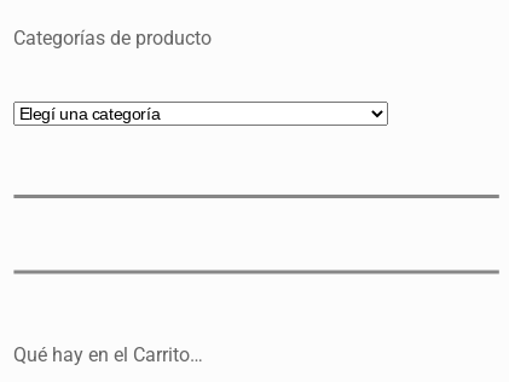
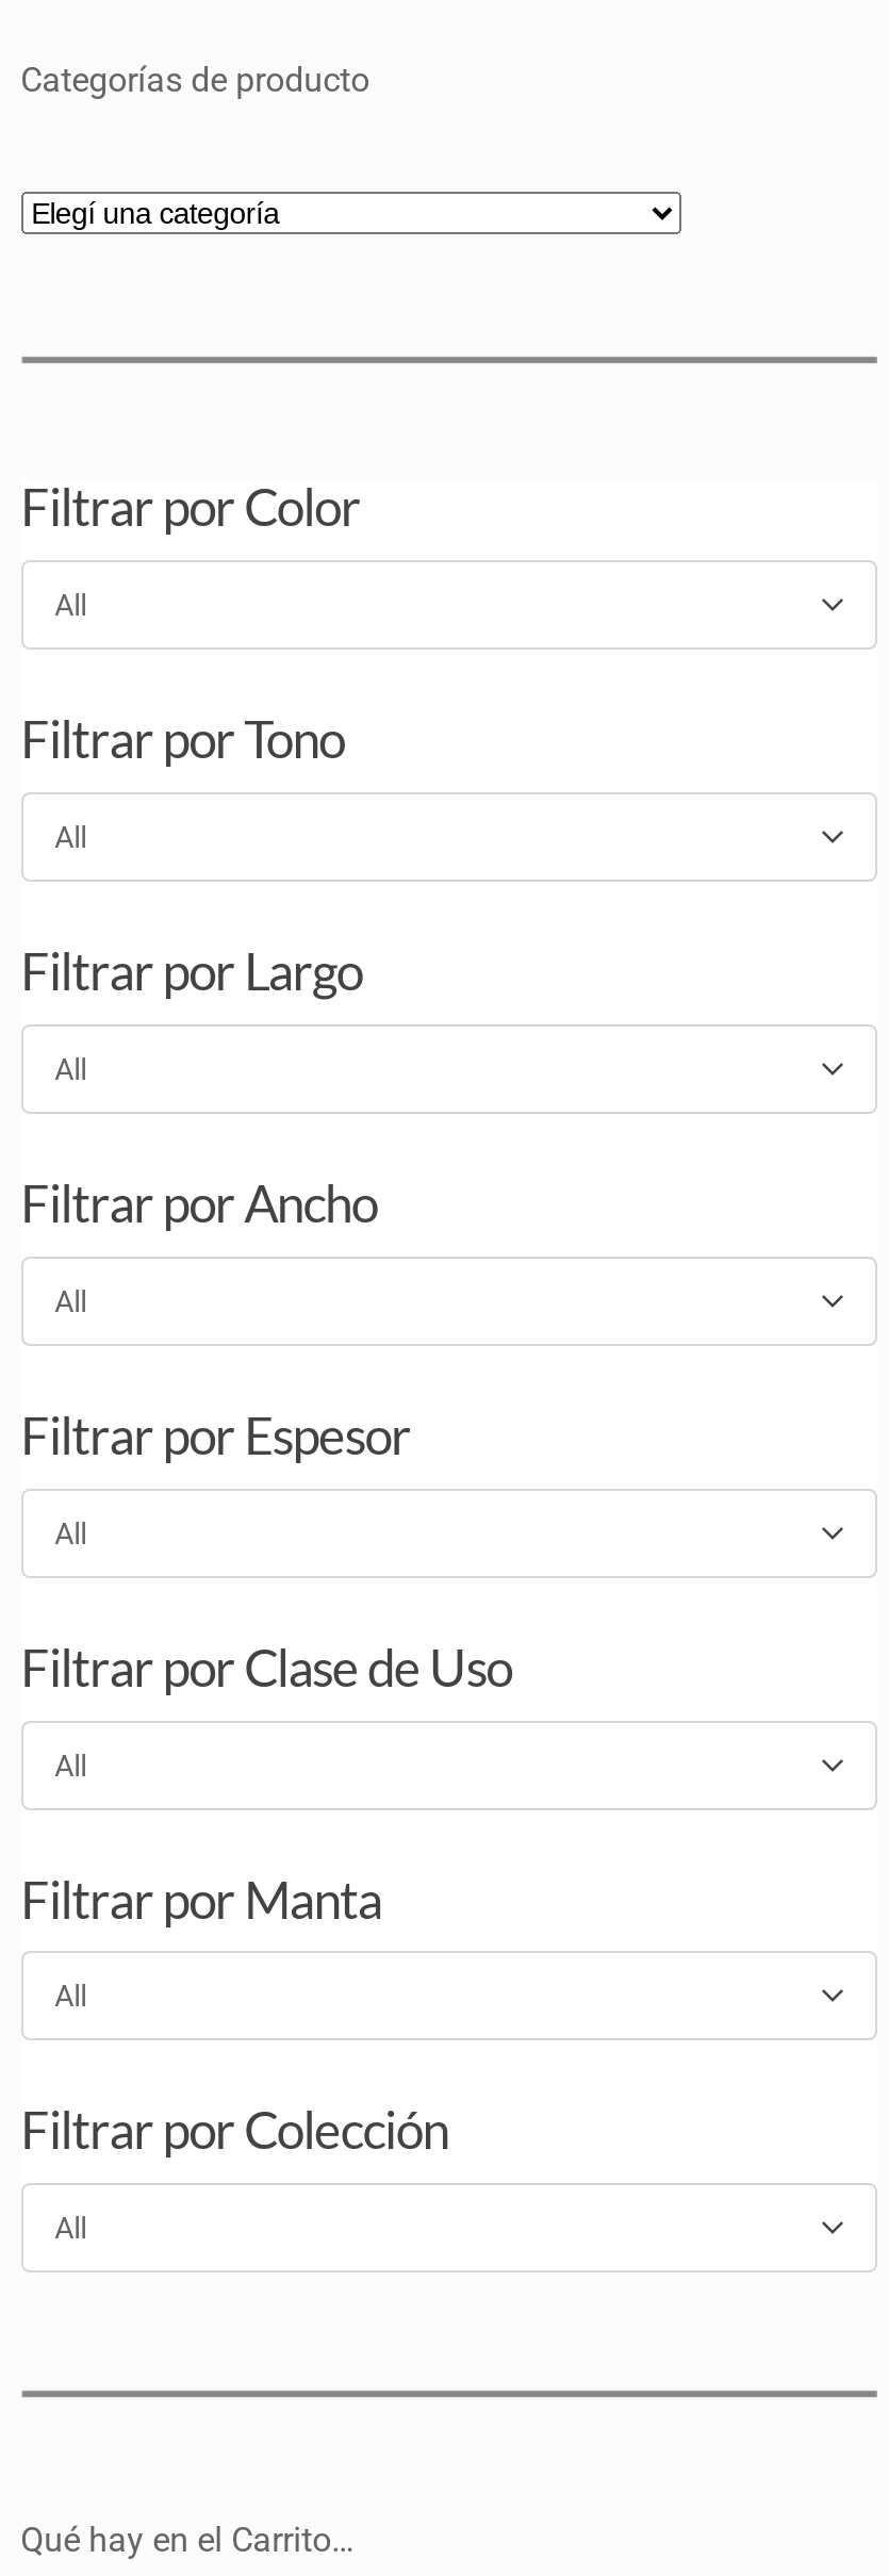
+ Filtrar por Color
+ All
+ Filtrar por Tono
+ All
+ Filtrar por Largo
+ All
+ Filtrar por Ancho
+ All
+ Filtrar por Espesor
+ All
+ Filtrar por Clase de Uso
+ All
+ Filtrar por Manta
+ All
+ Filtrar por Colección
+ All
